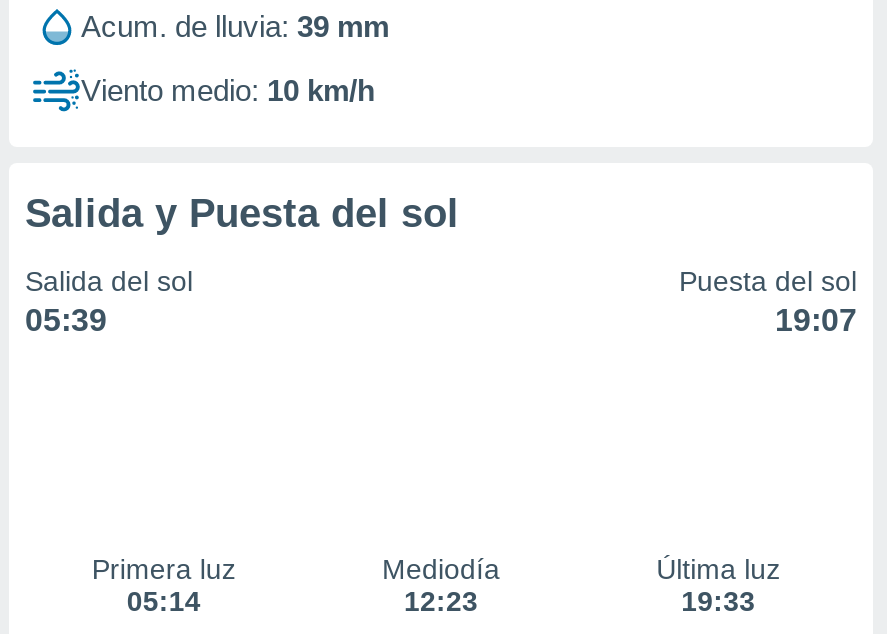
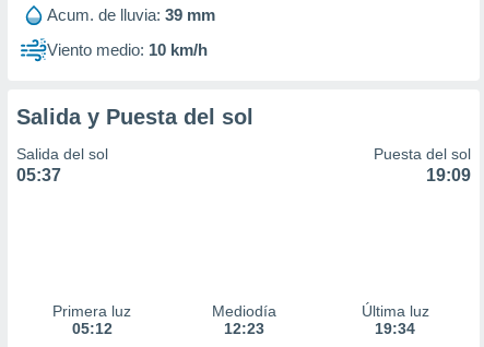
- 05:39
+ 05:37

- 19:07
+ 19:09

- 05:14
+ 05:12

- 19:33
+ 19:34
